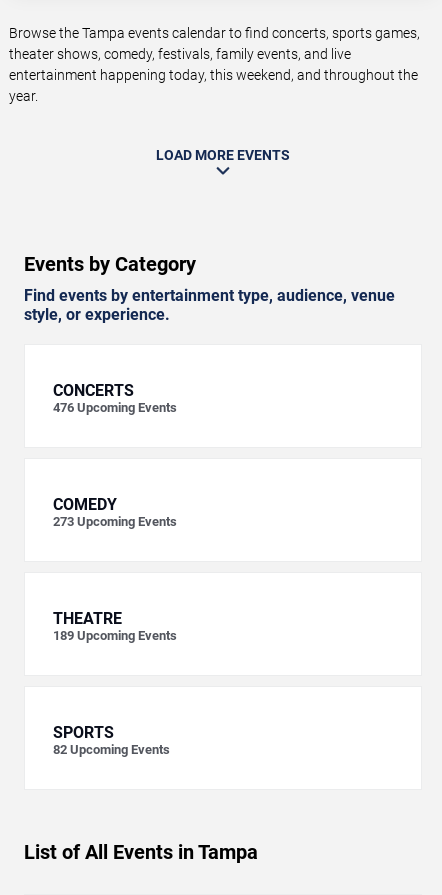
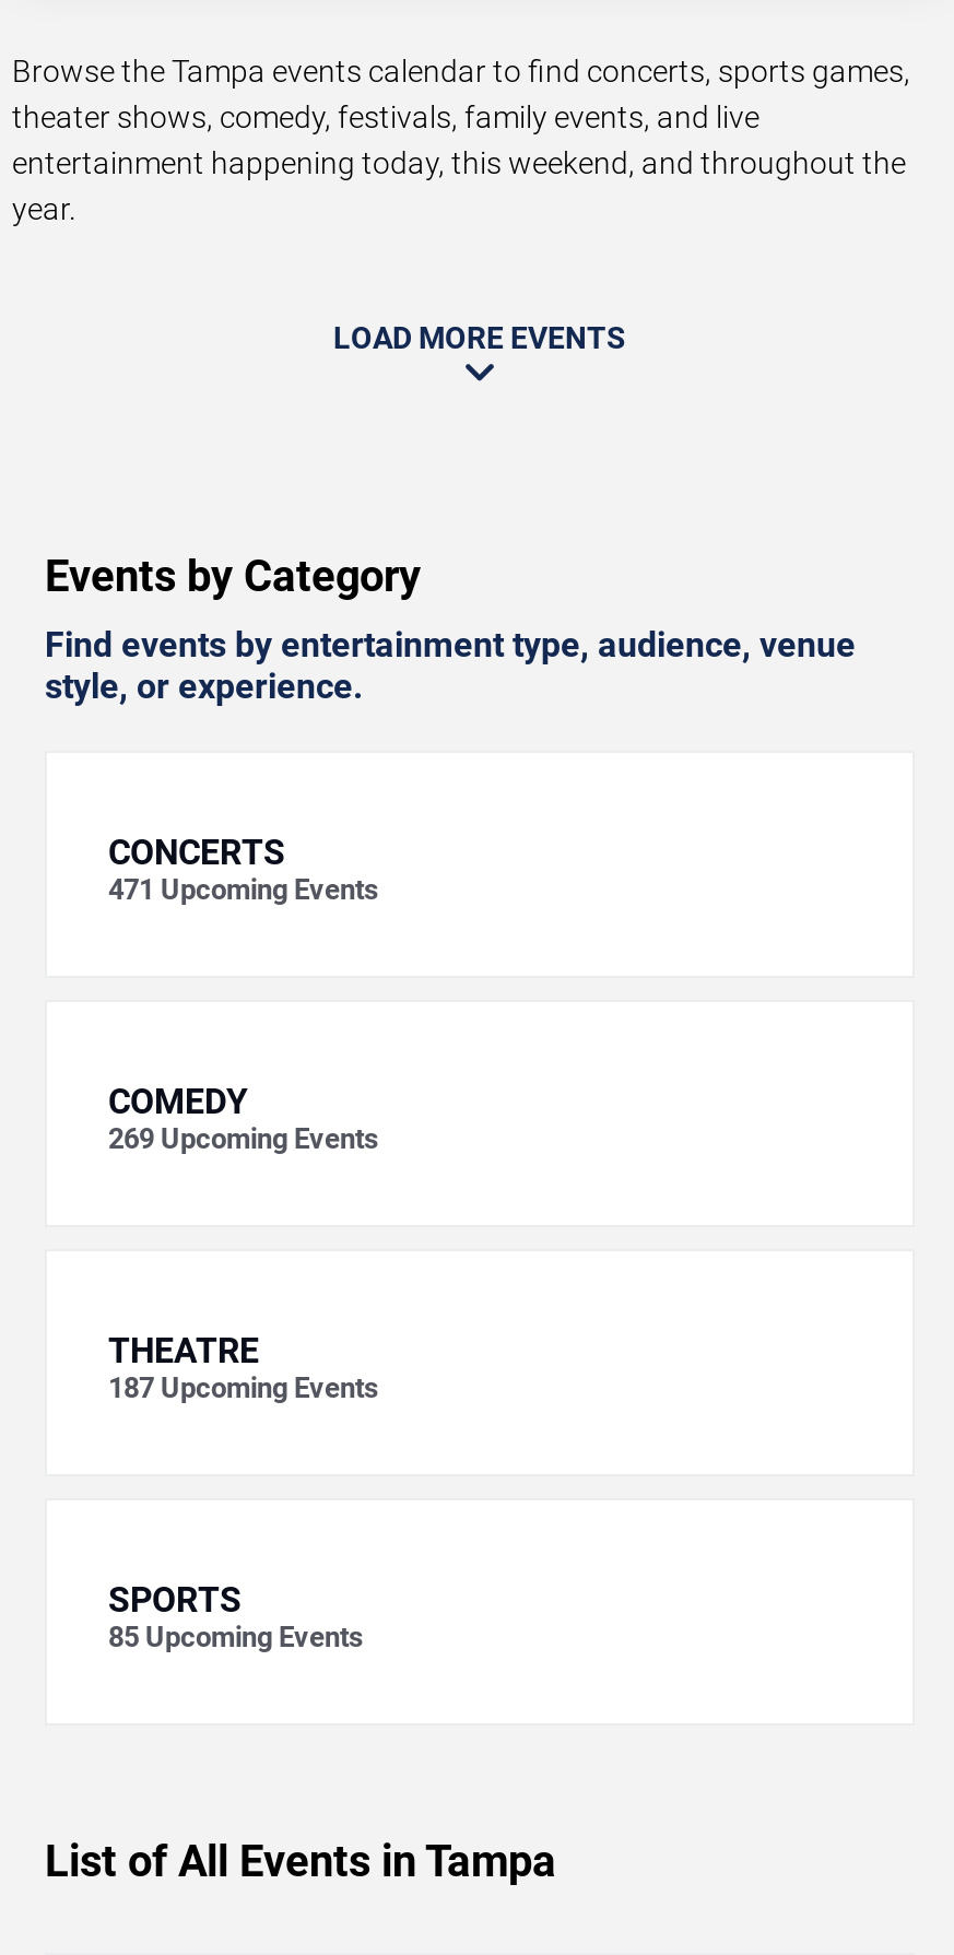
- 476 Upcoming Events
+ 471 Upcoming Events

- 273 Upcoming Events
+ 269 Upcoming Events

- 189 Upcoming Events
+ 187 Upcoming Events

- 82 Upcoming Events
+ 85 Upcoming Events
